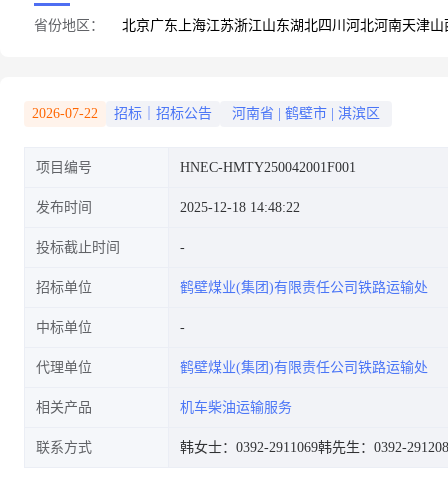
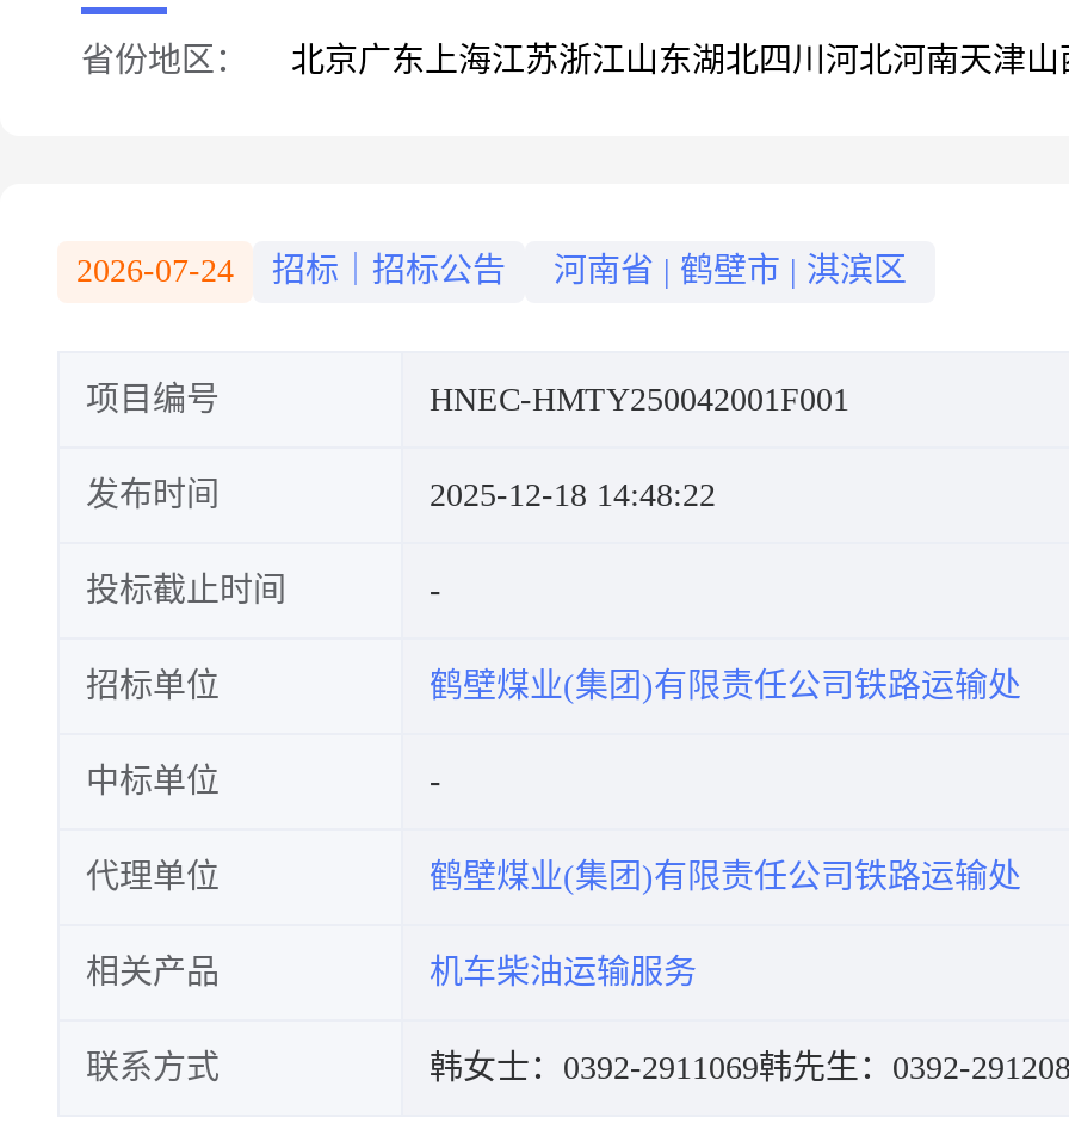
- 2026-07-22
+ 2026-07-24
